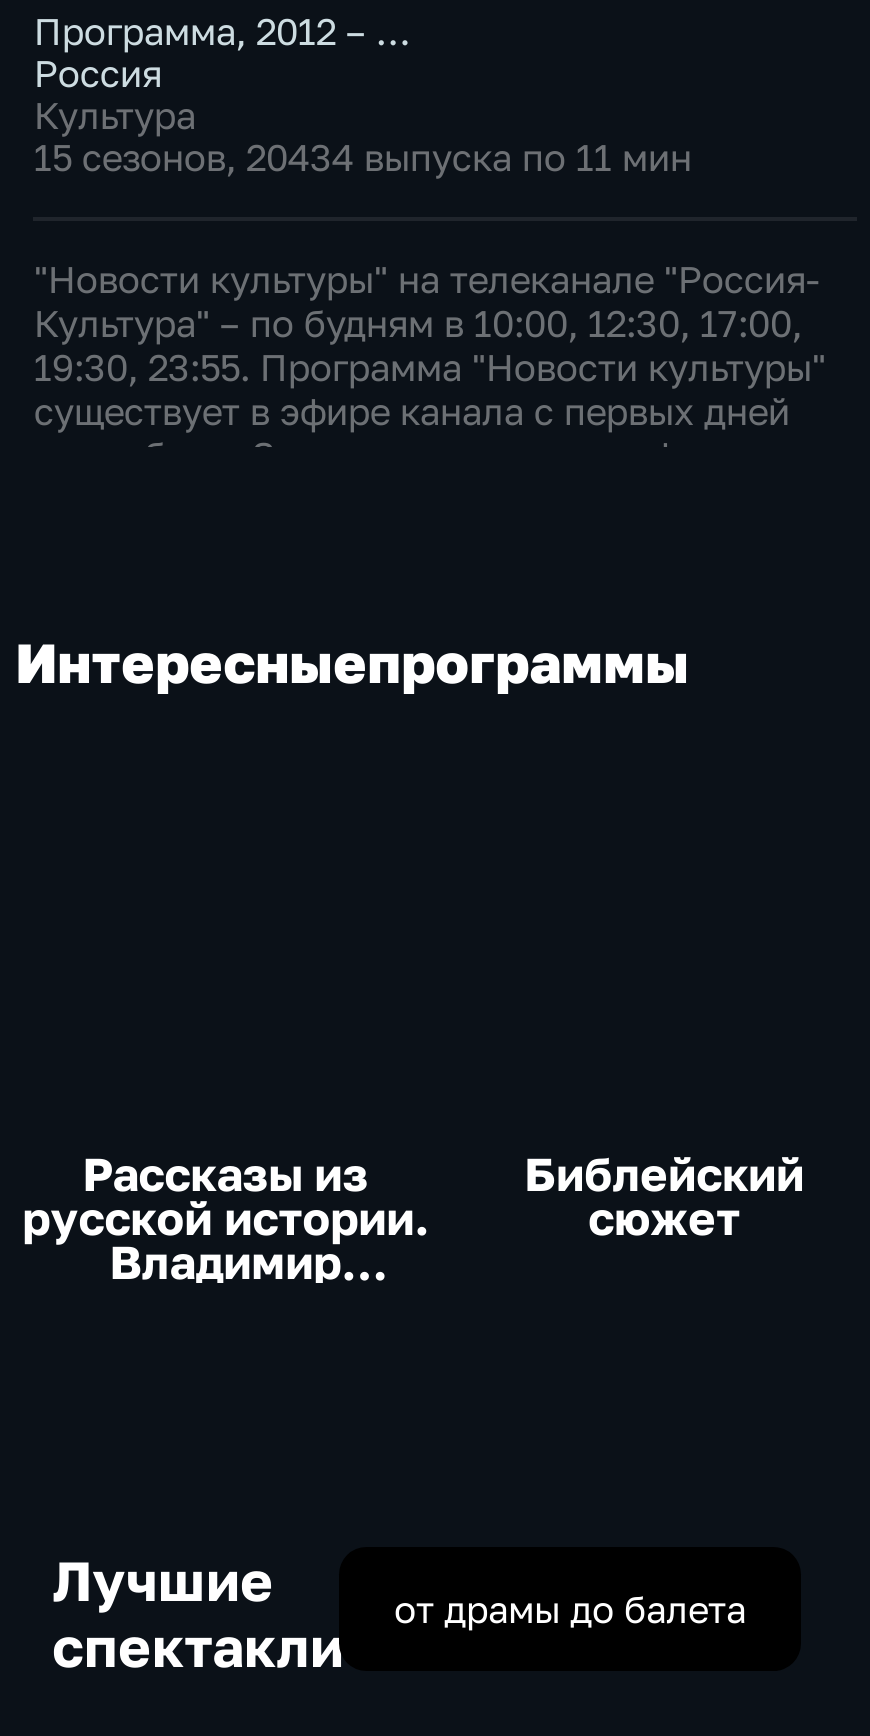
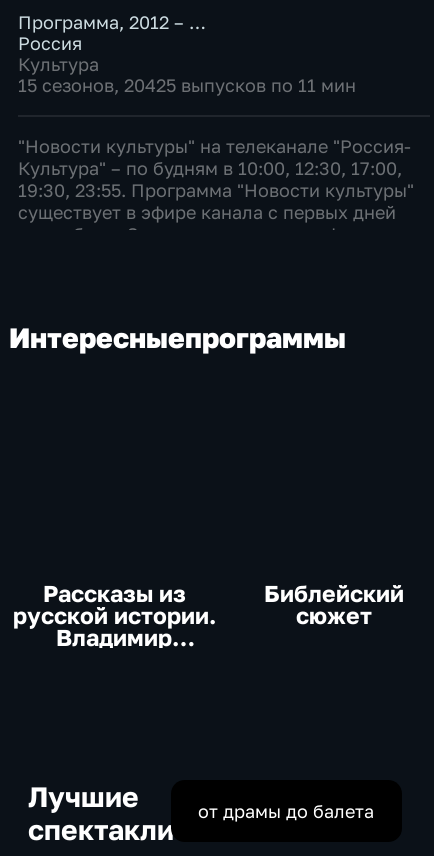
- 15 сезонов, 20434 выпуска по 11 мин
+ 15 сезонов, 20425 выпусков по 11 мин
